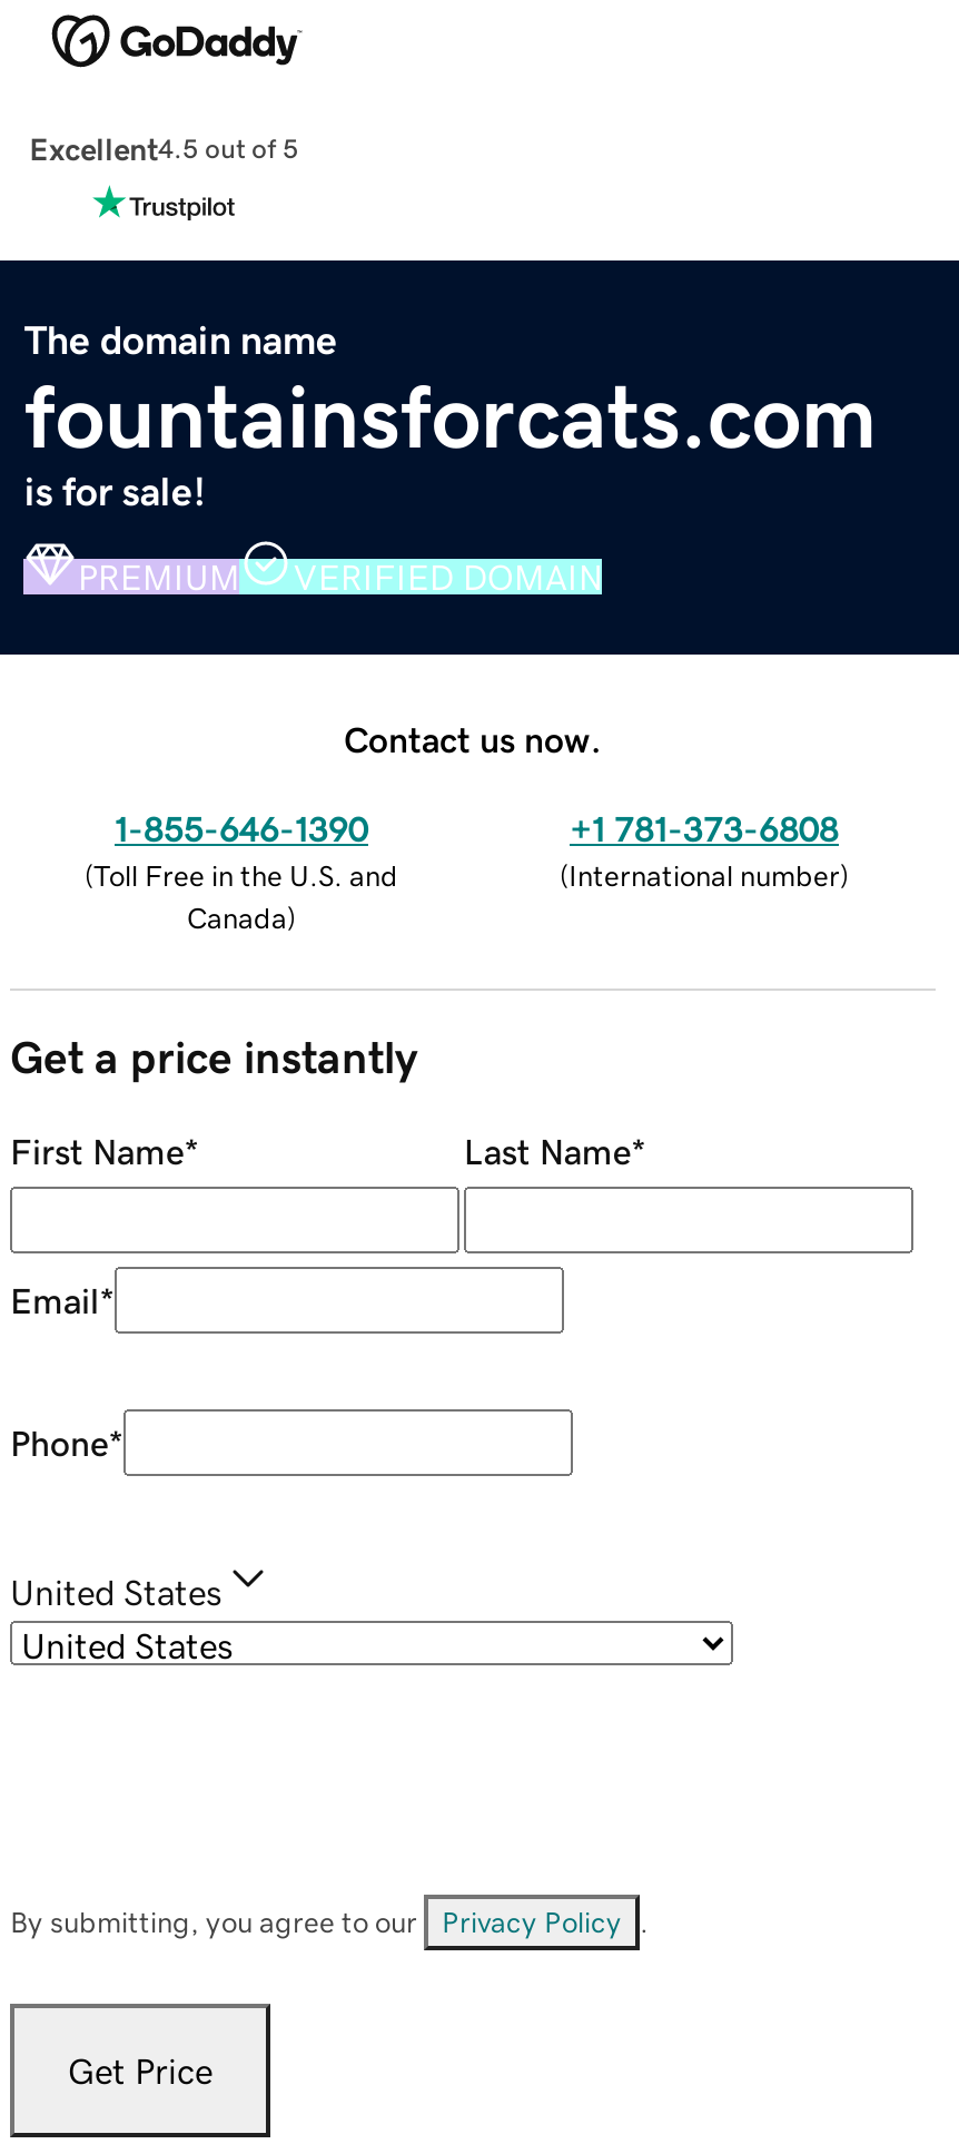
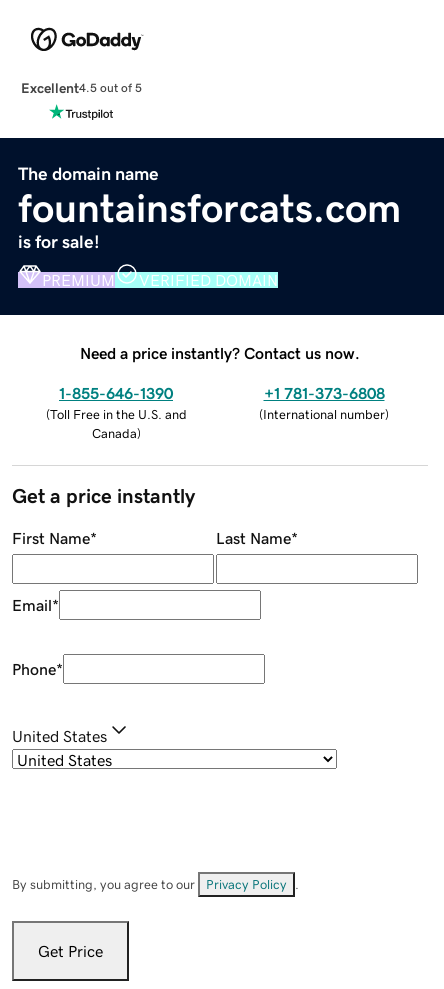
- Contact us now.
+ Need a price instantly? Contact us now.
